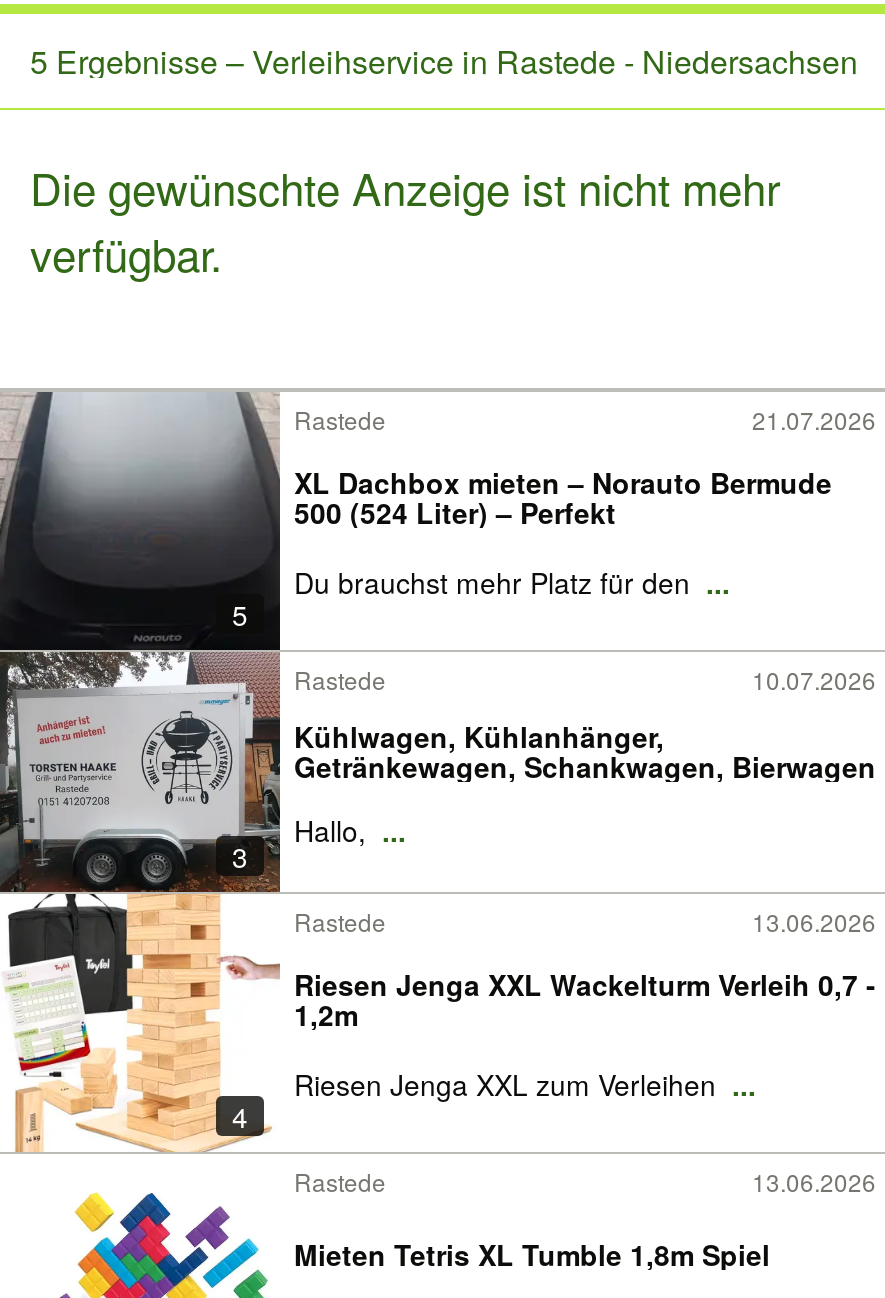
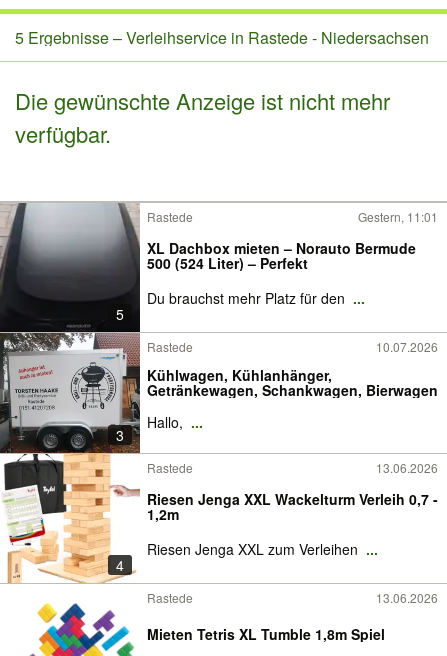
- 21.07.2026
+ Gestern, 11:01
